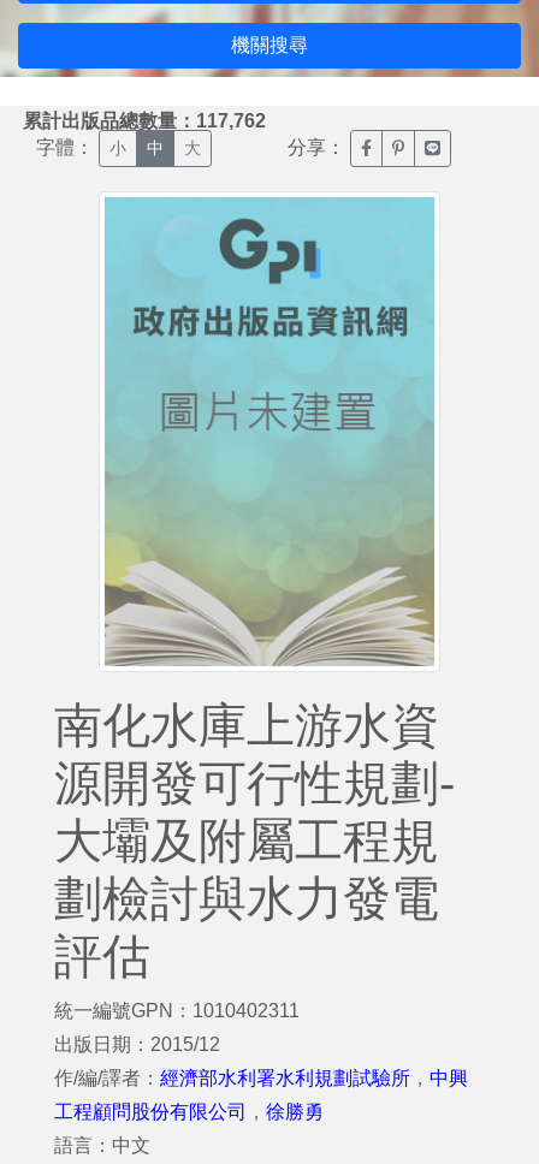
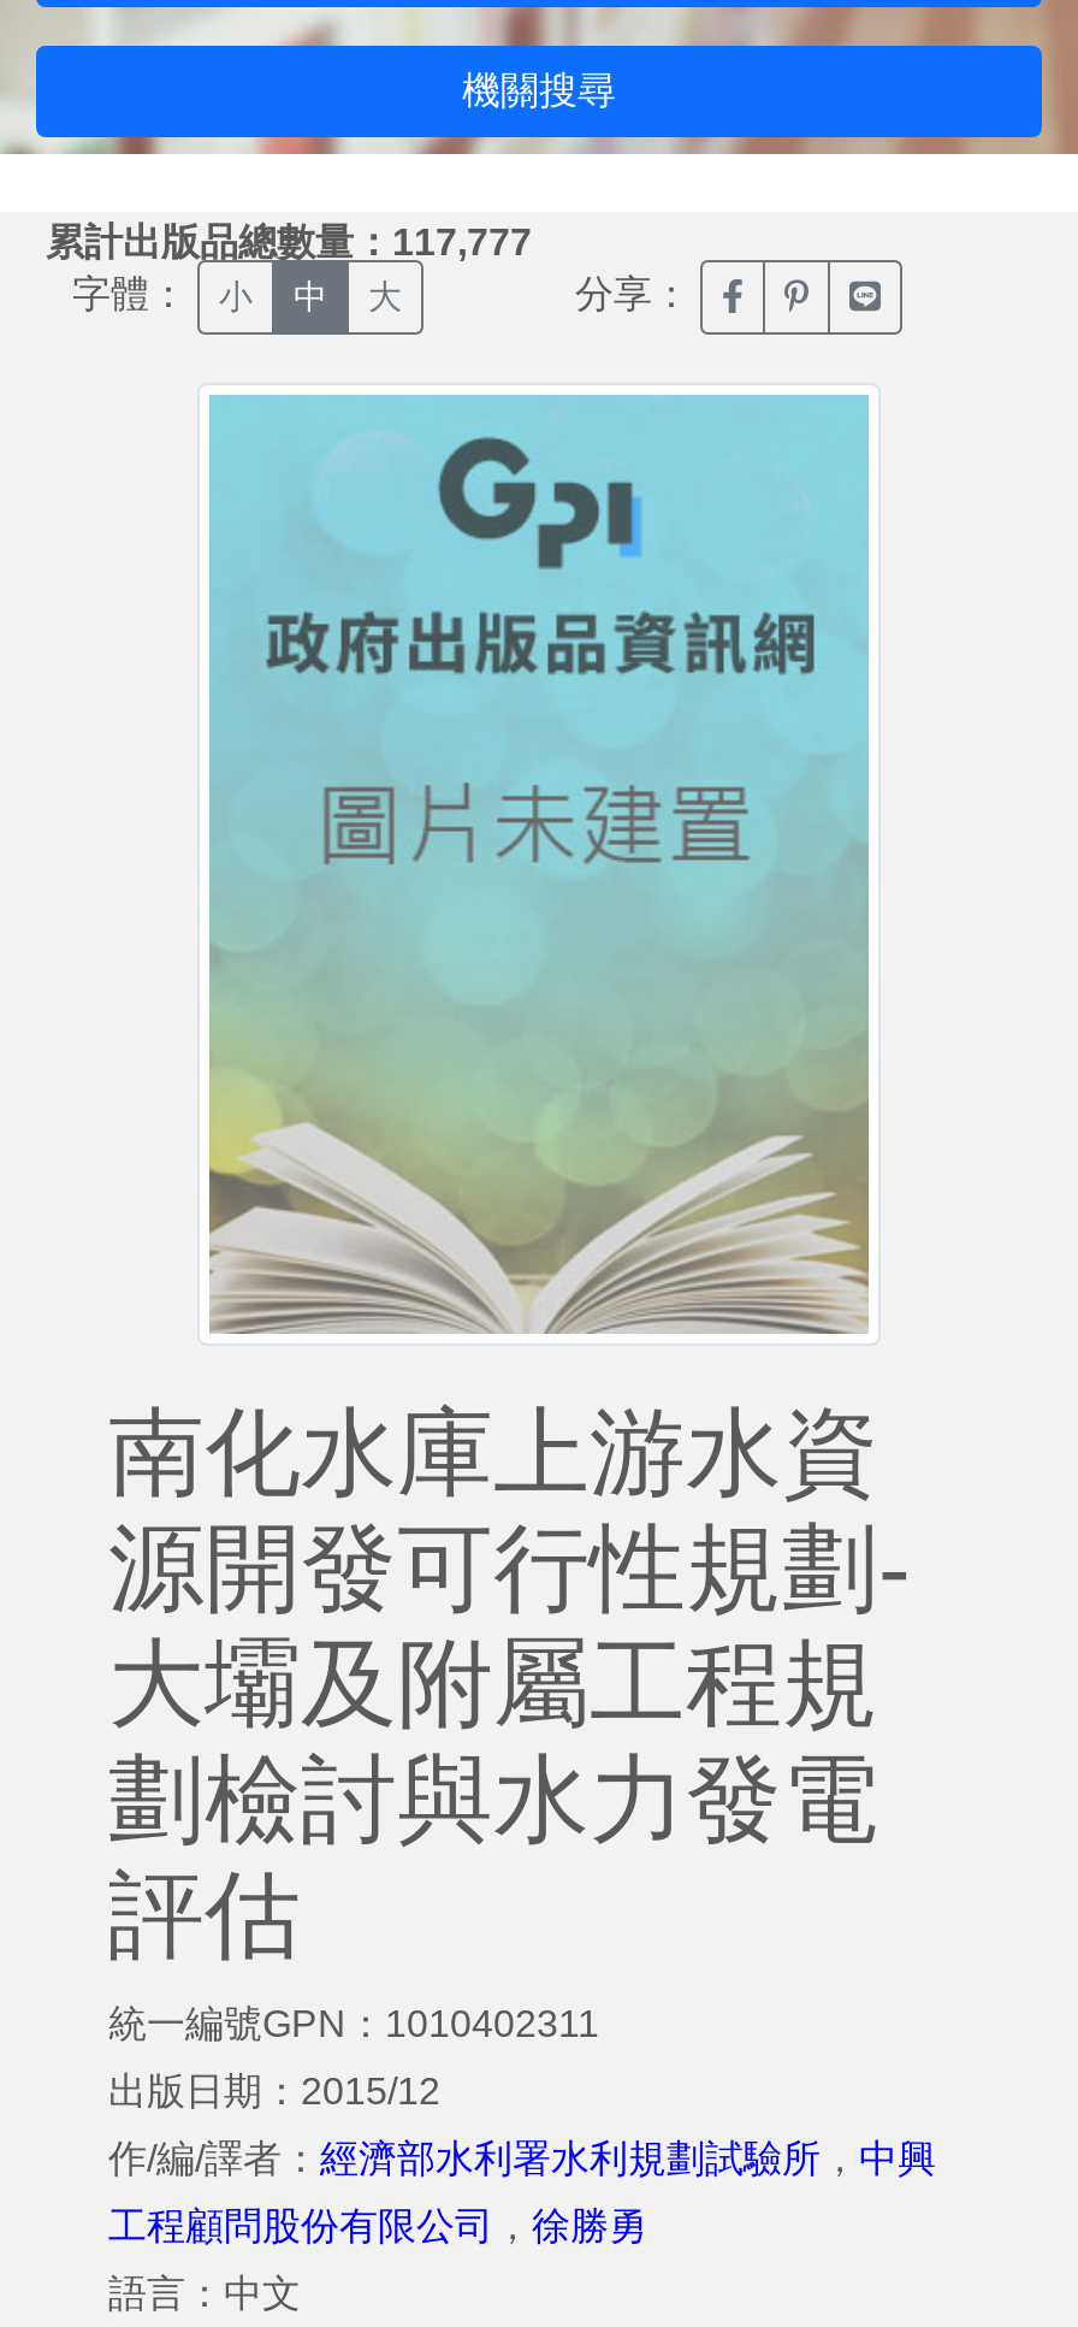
- 累計出版品總數量：117,762
+ 累計出版品總數量：117,777
